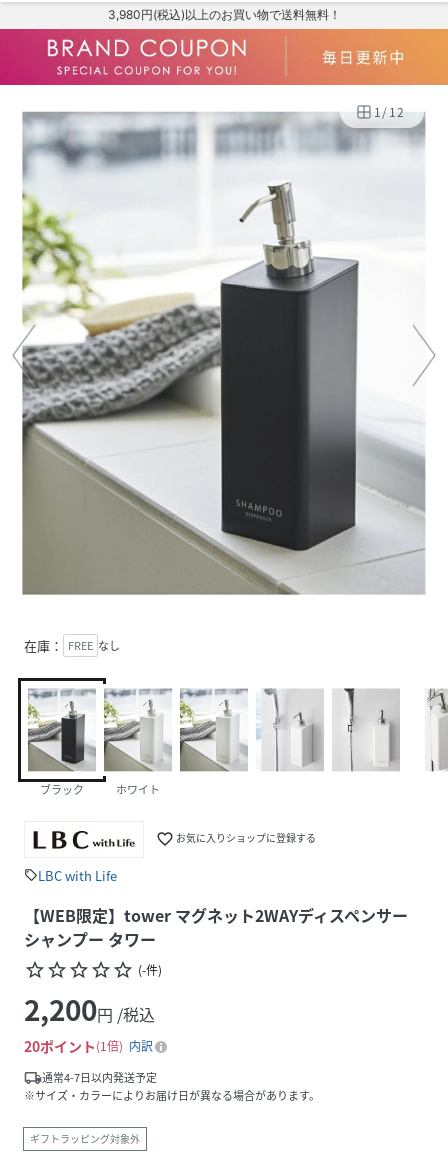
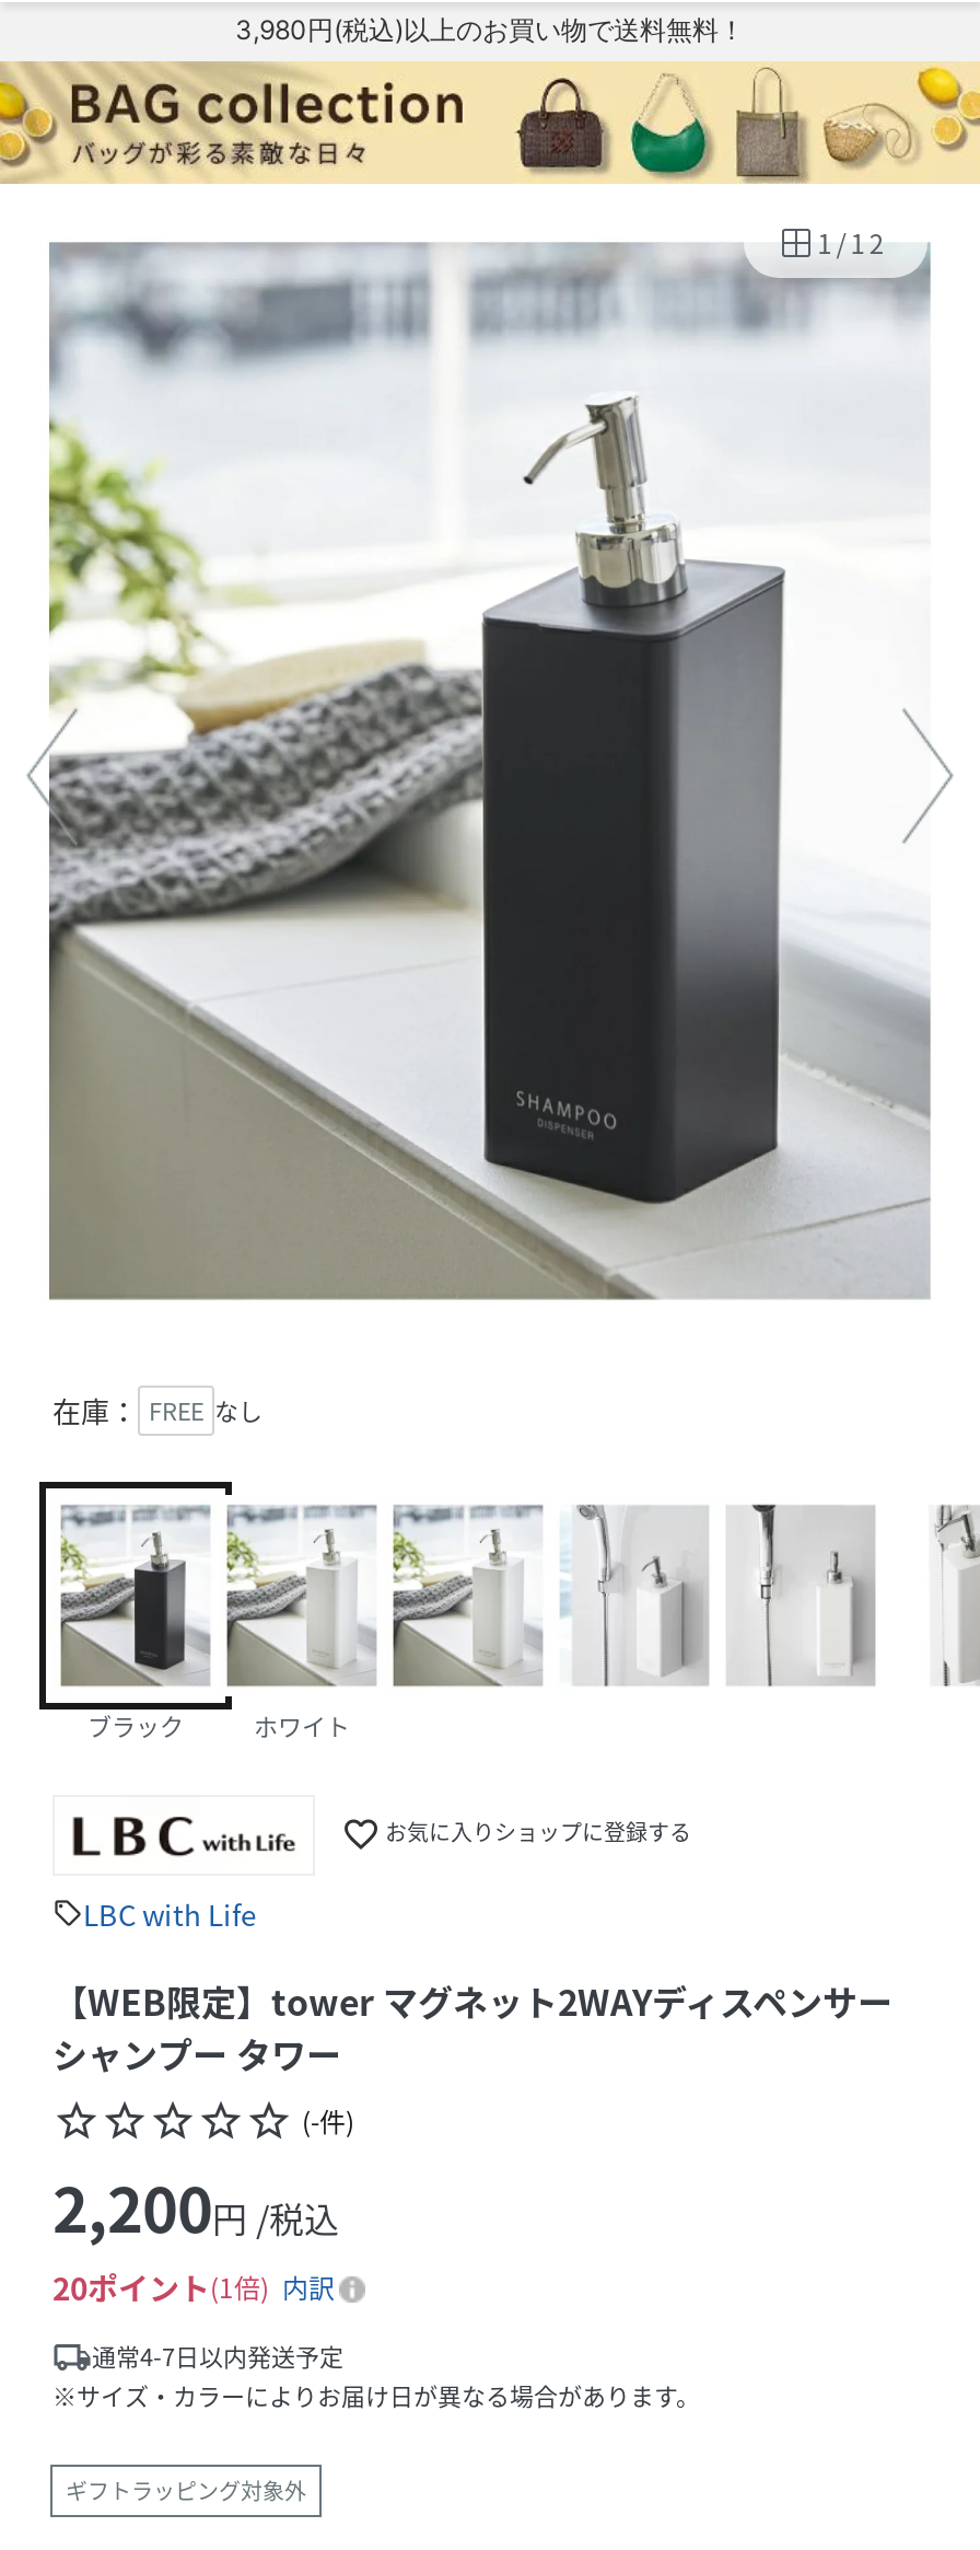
- [image]
+ [image]
